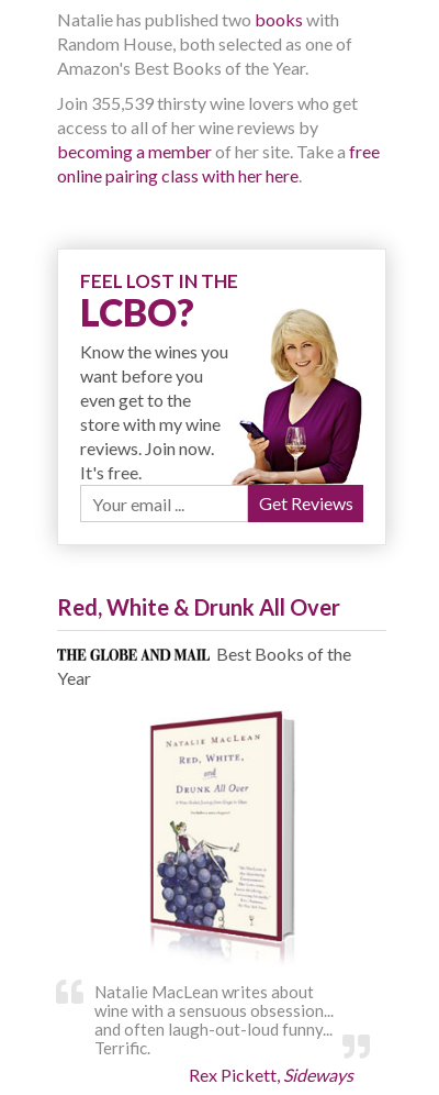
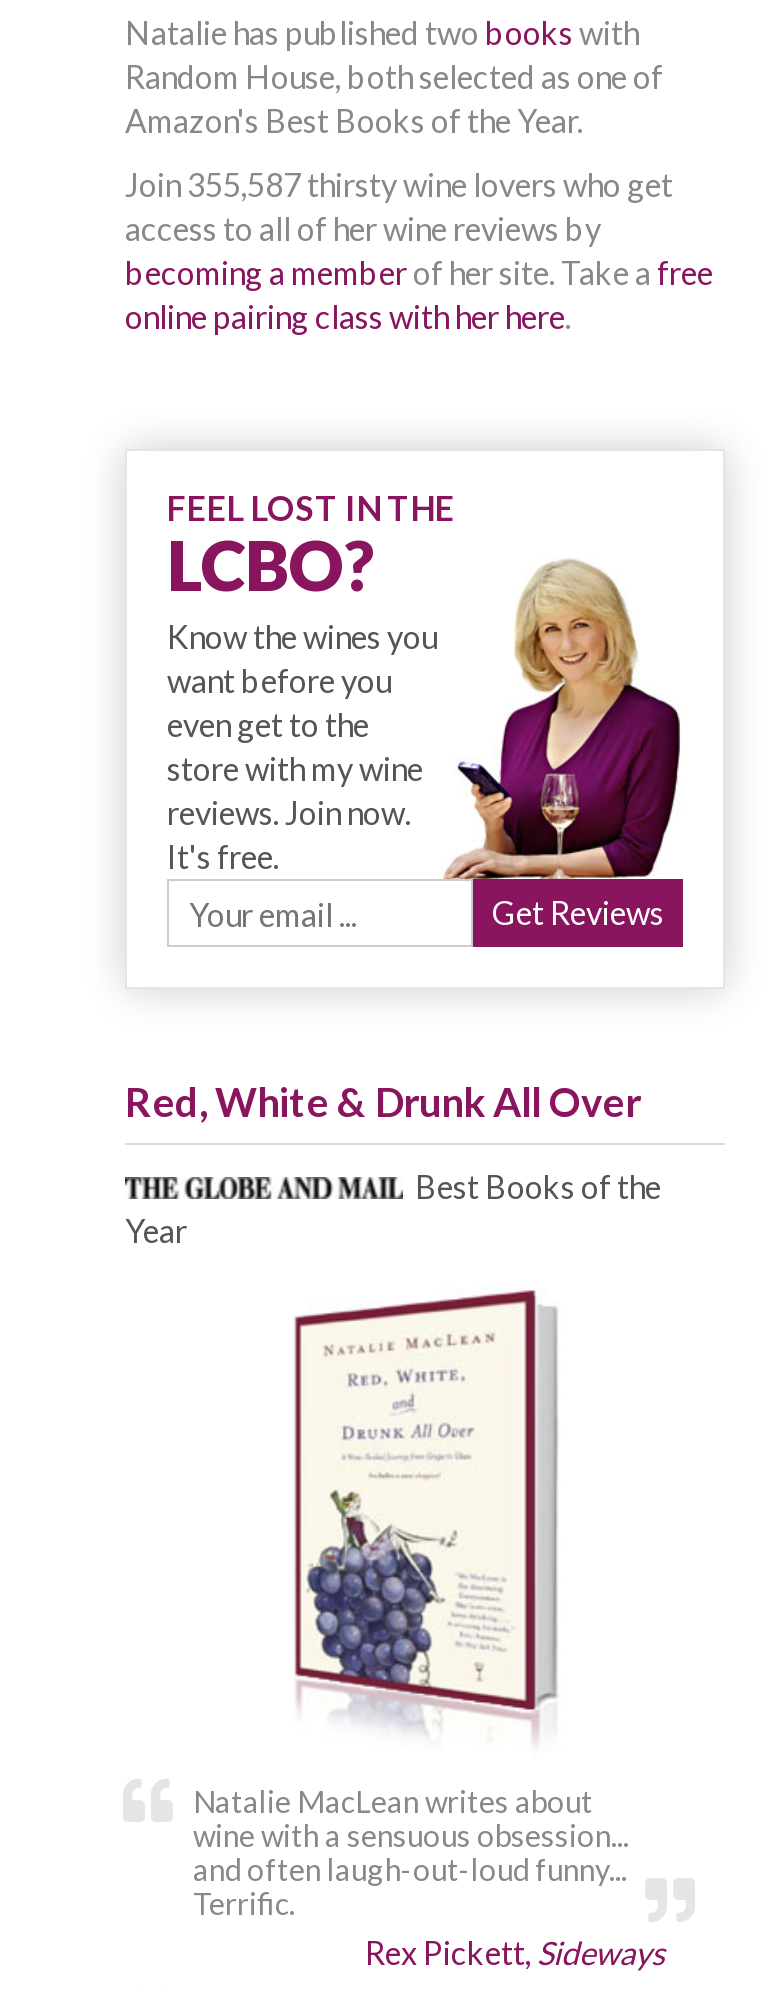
- Join 355,539 thirsty wine lovers who get
+ Join 355,587 thirsty wine lovers who get
